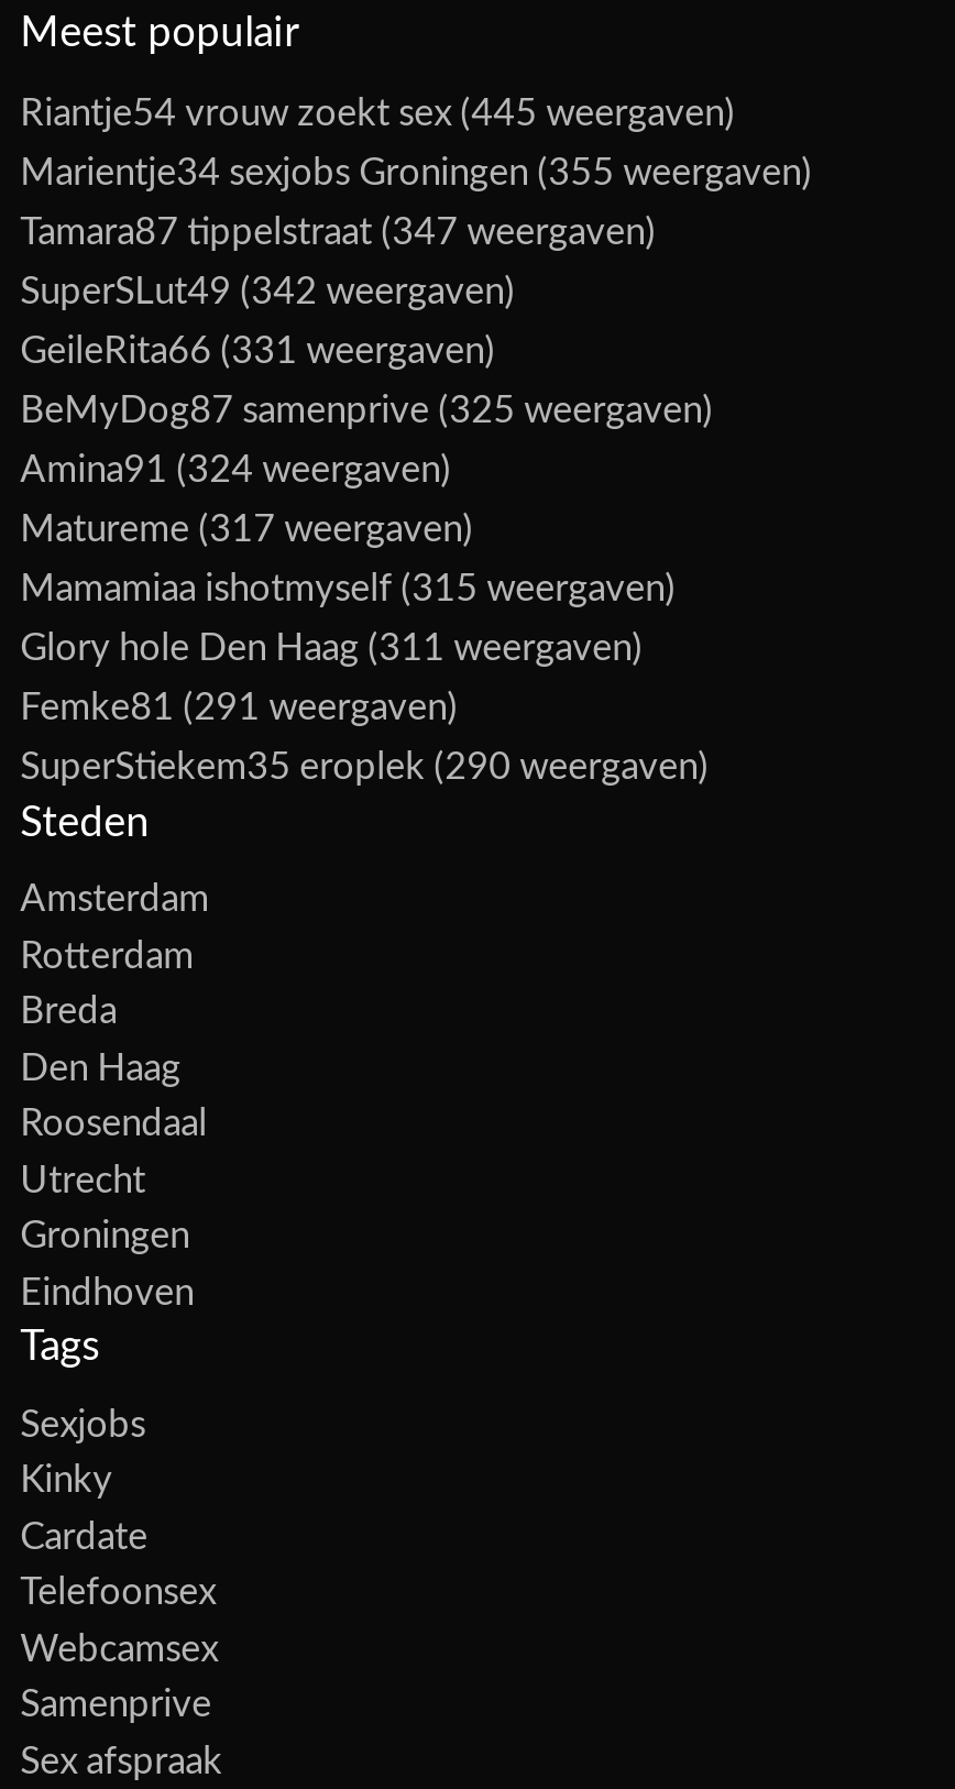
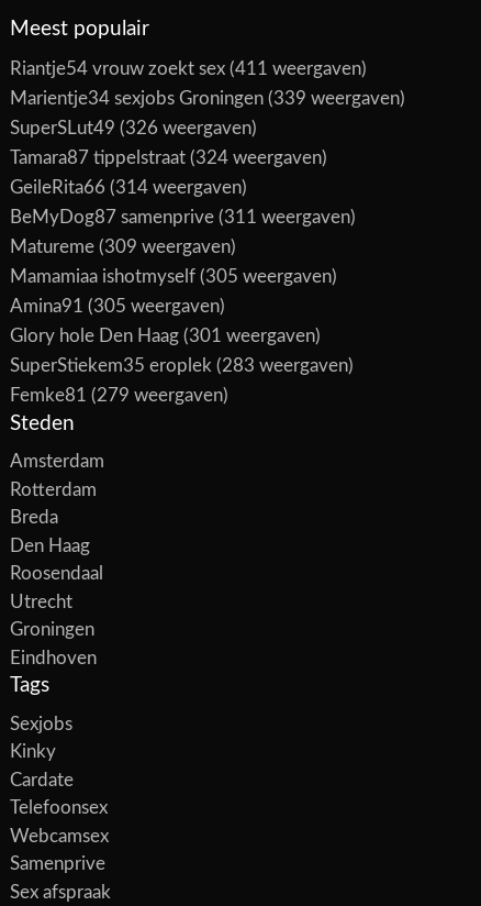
- Riantje54 vrouw zoekt sex (445 weergaven)
+ Riantje54 vrouw zoekt sex (411 weergaven)

- Marientje34 sexjobs Groningen (355 weergaven)
+ Marientje34 sexjobs Groningen (339 weergaven)

- Tamara87 tippelstraat (347 weergaven)
+ SuperSLut49 (326 weergaven)

- SuperSLut49 (342 weergaven)
+ Tamara87 tippelstraat (324 weergaven)

- GeileRita66 (331 weergaven)
+ GeileRita66 (314 weergaven)

- BeMyDog87 samenprive (325 weergaven)
+ BeMyDog87 samenprive (311 weergaven)

- Amina91 (324 weergaven)
+ Matureme (309 weergaven)

- Matureme (317 weergaven)
+ Mamamiaa ishotmyself (305 weergaven)

- Mamamiaa ishotmyself (315 weergaven)
+ Amina91 (305 weergaven)

- Glory hole Den Haag (311 weergaven)
+ Glory hole Den Haag (301 weergaven)

- Femke81 (291 weergaven)
+ SuperStiekem35 eroplek (283 weergaven)

- SuperStiekem35 eroplek (290 weergaven)
+ Femke81 (279 weergaven)
